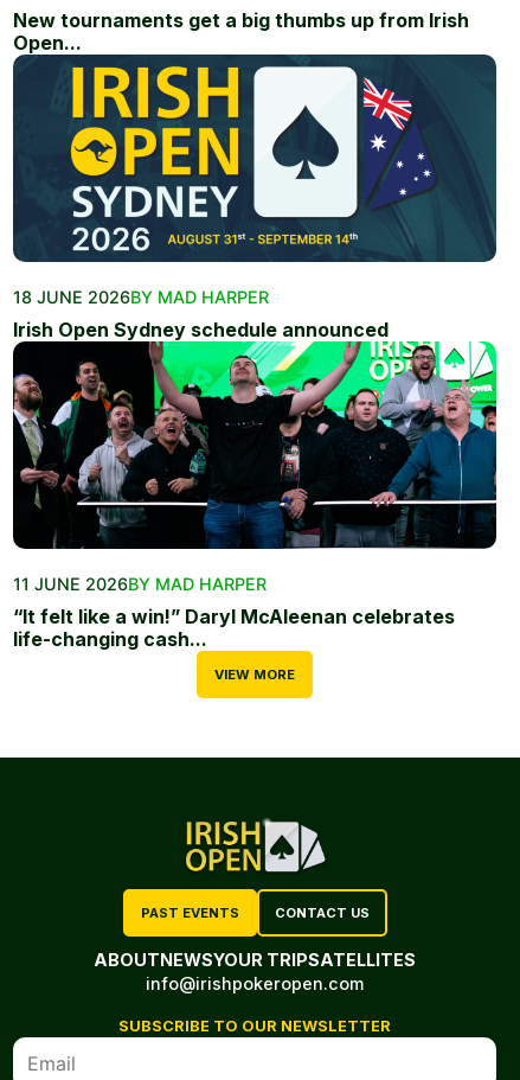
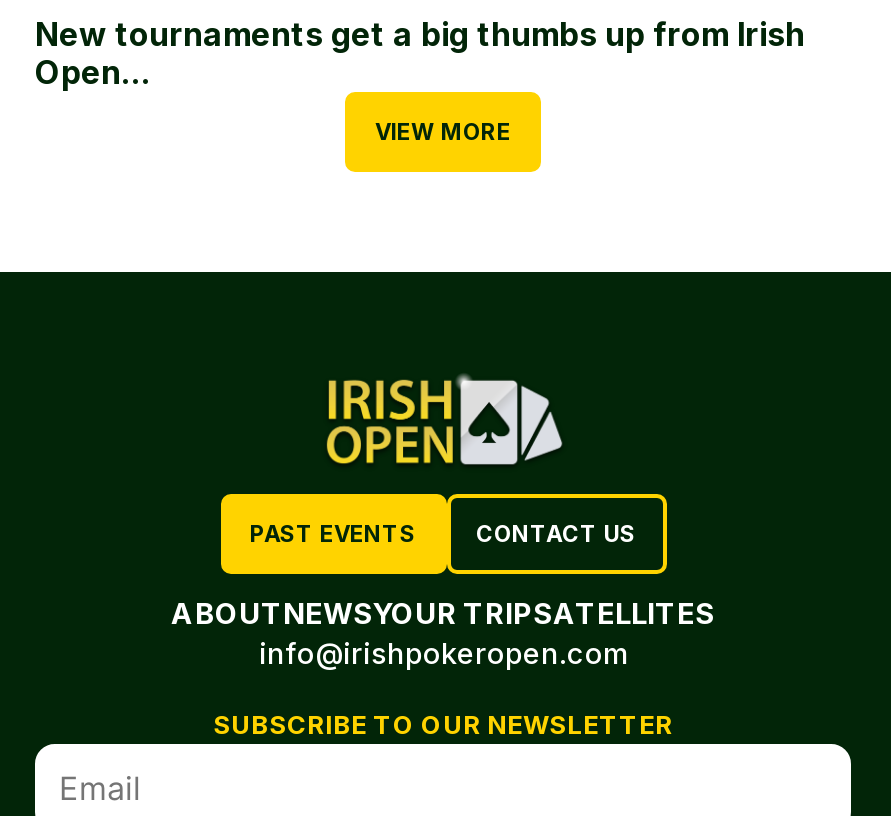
- [image]
- 18 JUNE 2026BY MAD HARPER
- Irish Open Sydney schedule announced

- [image]
- 11 JUNE 2026BY MAD HARPER
- “It felt like a win!” Daryl McAleenan celebrates
- life-changing cash...
